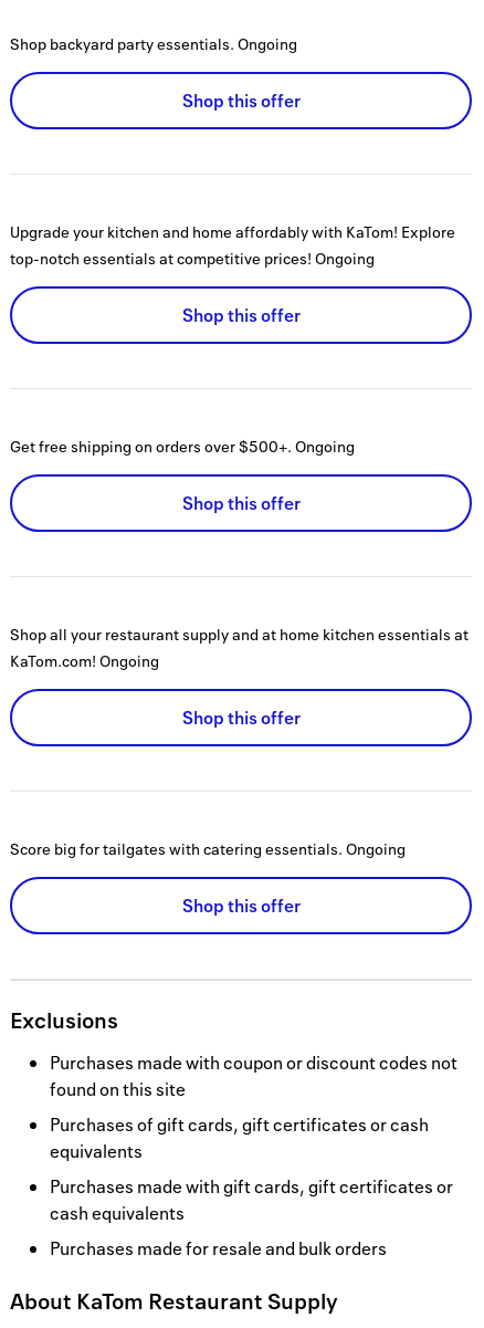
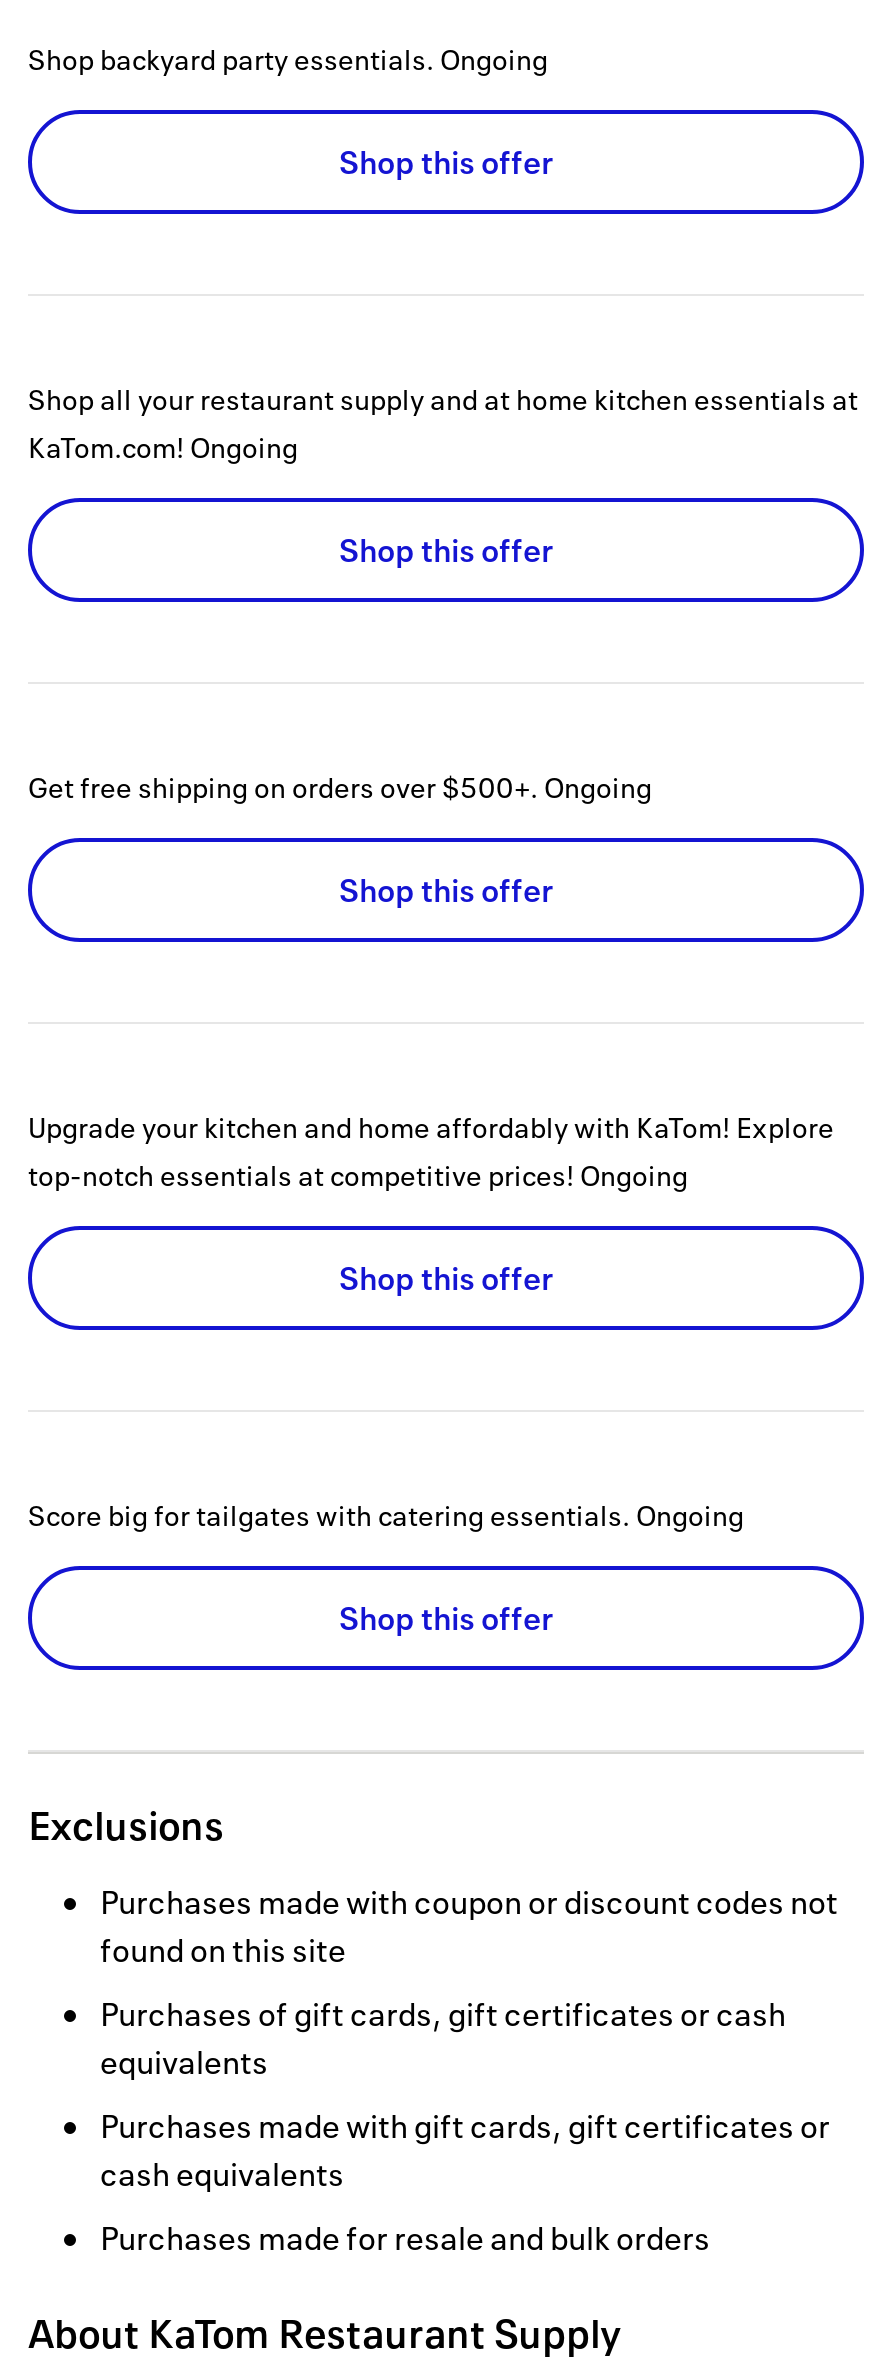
moved down: Upgrade your kitchen and home affordably with KaTom! Explore | top-notch essentials at competitive prices! Ongoing

moved up: Shop all your restaurant supply and at home kitchen essentials at | KaTom.com! Ongoing
